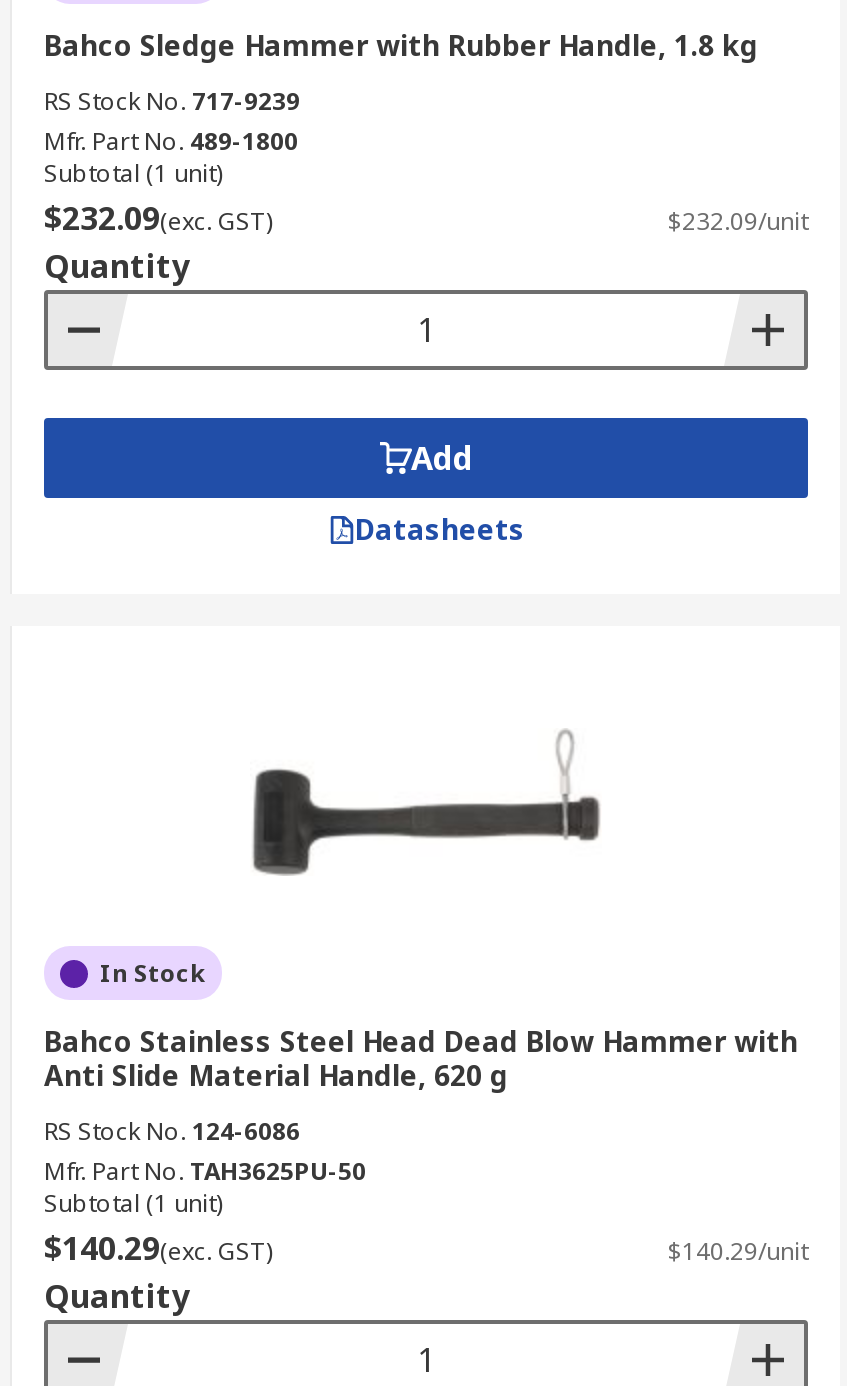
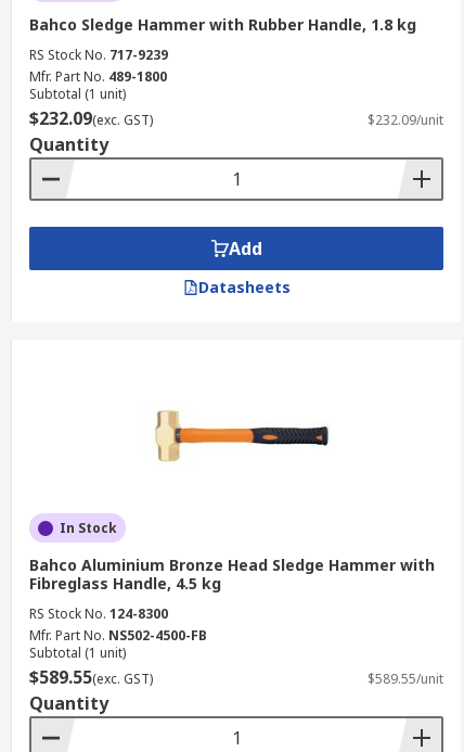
- [image]
+ [image]

- Bahco Stainless Steel Head Dead Blow Hammer with
- Anti Slide Material Handle, 620 g
+ Bahco Aluminium Bronze Head Sledge Hammer with
+ Fibreglass Handle, 4.5 kg

- RS Stock No. 124-6086
- Mfr. Part No. TAH3625PU-50
+ RS Stock No. 124-8300
+ Mfr. Part No. NS502-4500-FB

- $140.29(exc. GST)
- $140.29/unit
+ $589.55(exc. GST)
+ $589.55/unit
